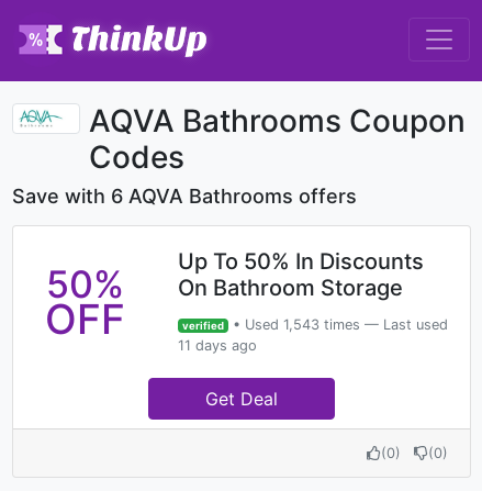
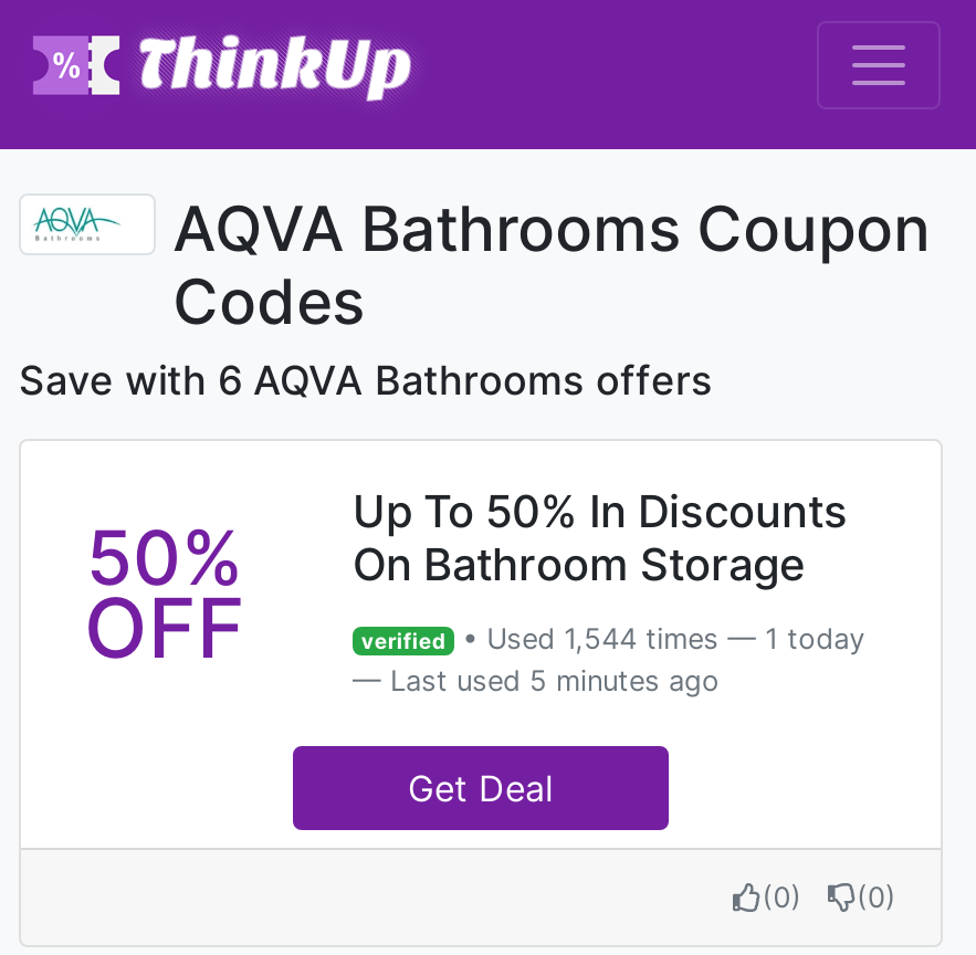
- verified • Used 1,543 times — Last used
- 11 days ago
+ verified • Used 1,544 times — 1 today
+ — Last used 5 minutes ago
